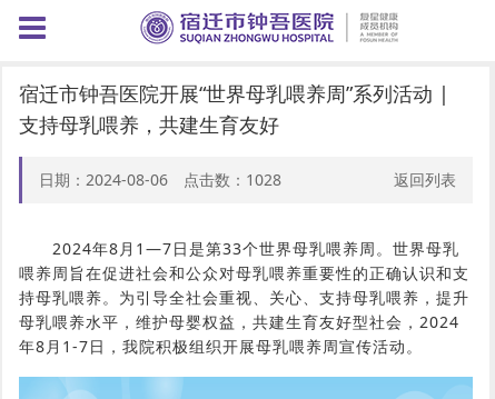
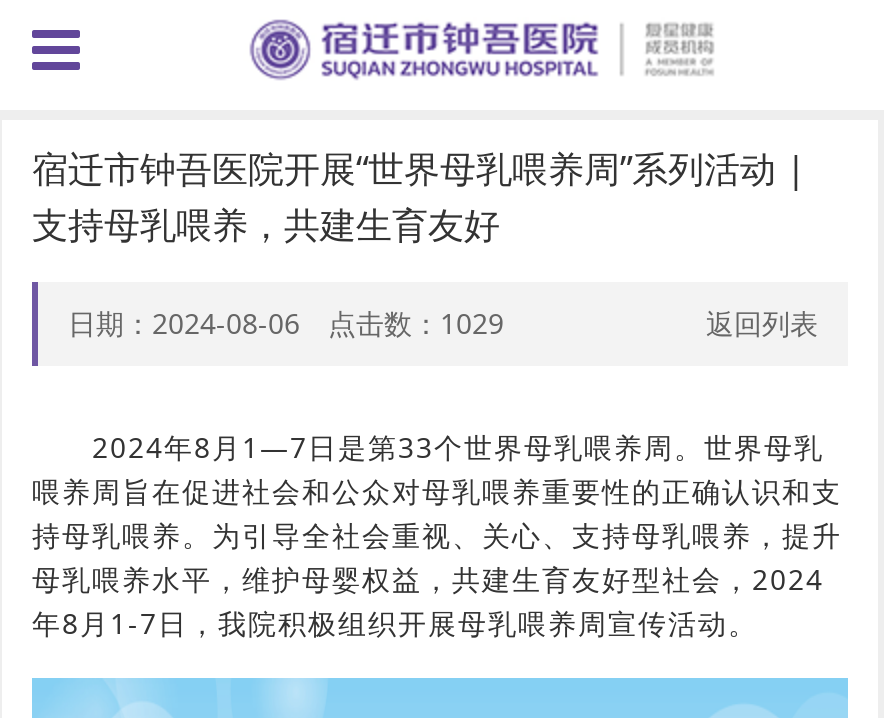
- 日期：2024-08-06 点击数：1028
+ 日期：2024-08-06 点击数：1029
